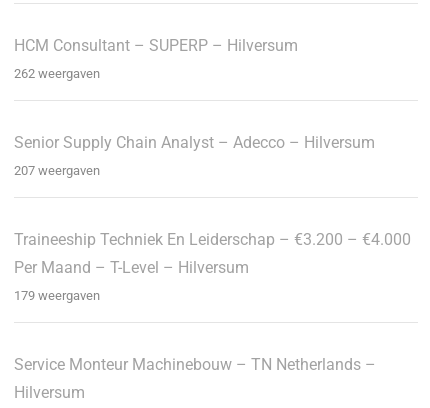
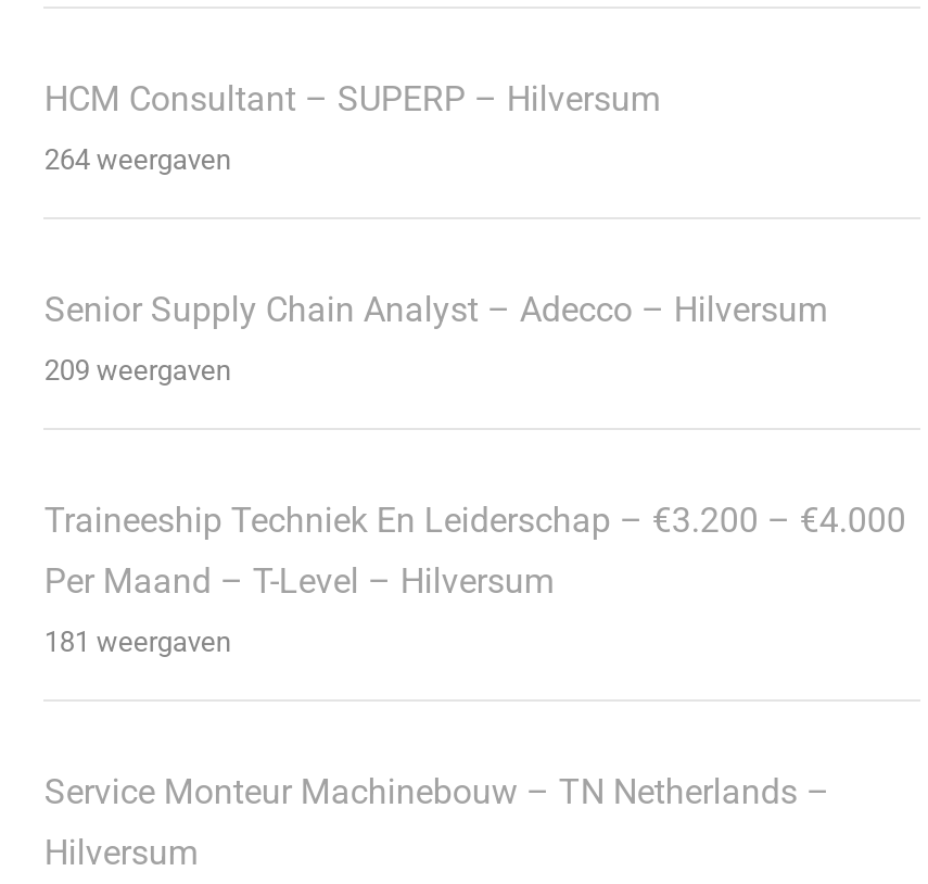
- 262 weergaven
+ 264 weergaven

- 207 weergaven
+ 209 weergaven

- 179 weergaven
+ 181 weergaven
